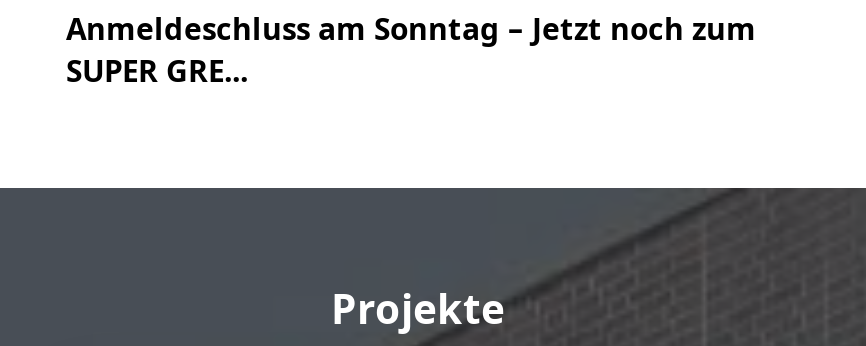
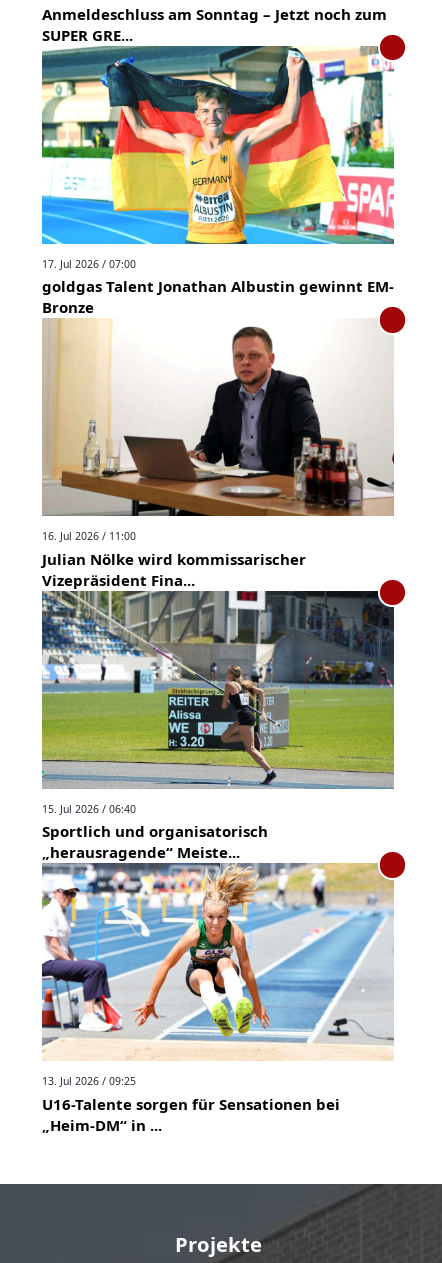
+ [image]
+ 17. Jul 2026 / 07:00
+ goldgas Talent Jonathan Albustin gewinnt EM-
+ Bronze

+ [image]
+ 16. Jul 2026 / 11:00
+ Julian Nölke wird kommissarischer
+ Vizepräsident Fina...

+ [image]
+ 15. Jul 2026 / 06:40
+ Sportlich und organisatorisch
+ „herausragende“ Meiste...

+ [image]
+ 13. Jul 2026 / 09:25
+ U16-Talente sorgen für Sensationen bei
+ „Heim-DM“ in ...
